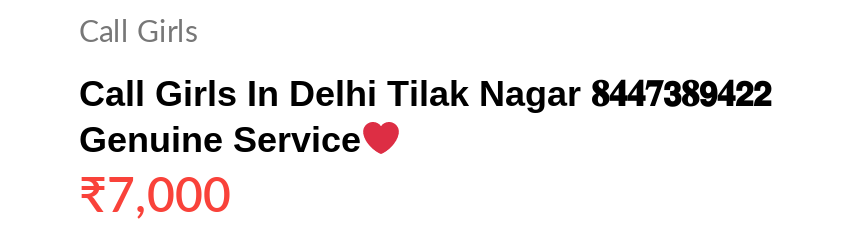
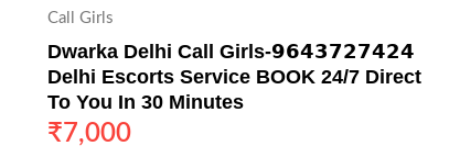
- Call Girls In Delhi Tilak Nagar 𝟖𝟒𝟒𝟕𝟯𝟖𝟵𝟒𝟮𝟮
- Genuine Service
+ Dwarka Delhi Call Girls-𝟵𝟲𝟰𝟯𝟳𝟮𝟳𝟰𝟮𝟰
+ Delhi Escorts Service BOOK 24/7 Direct
+ To You In 30 Minutes
